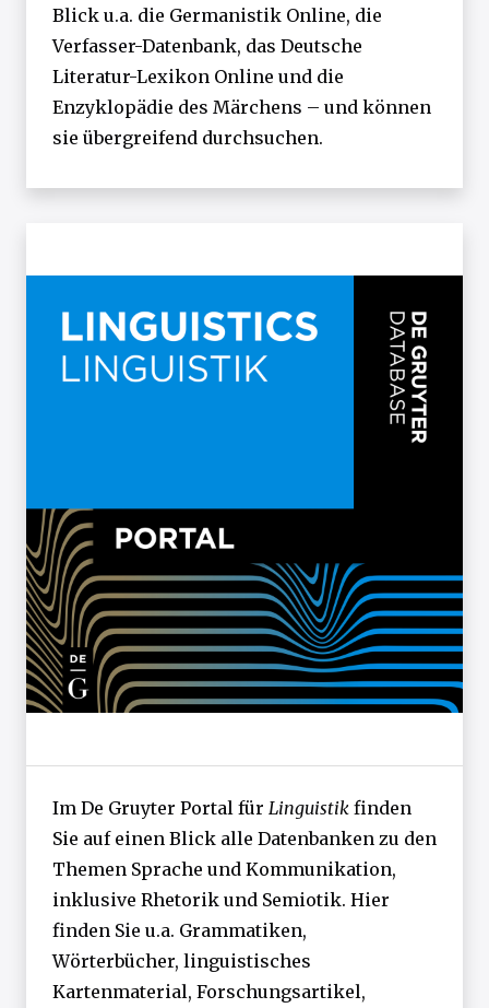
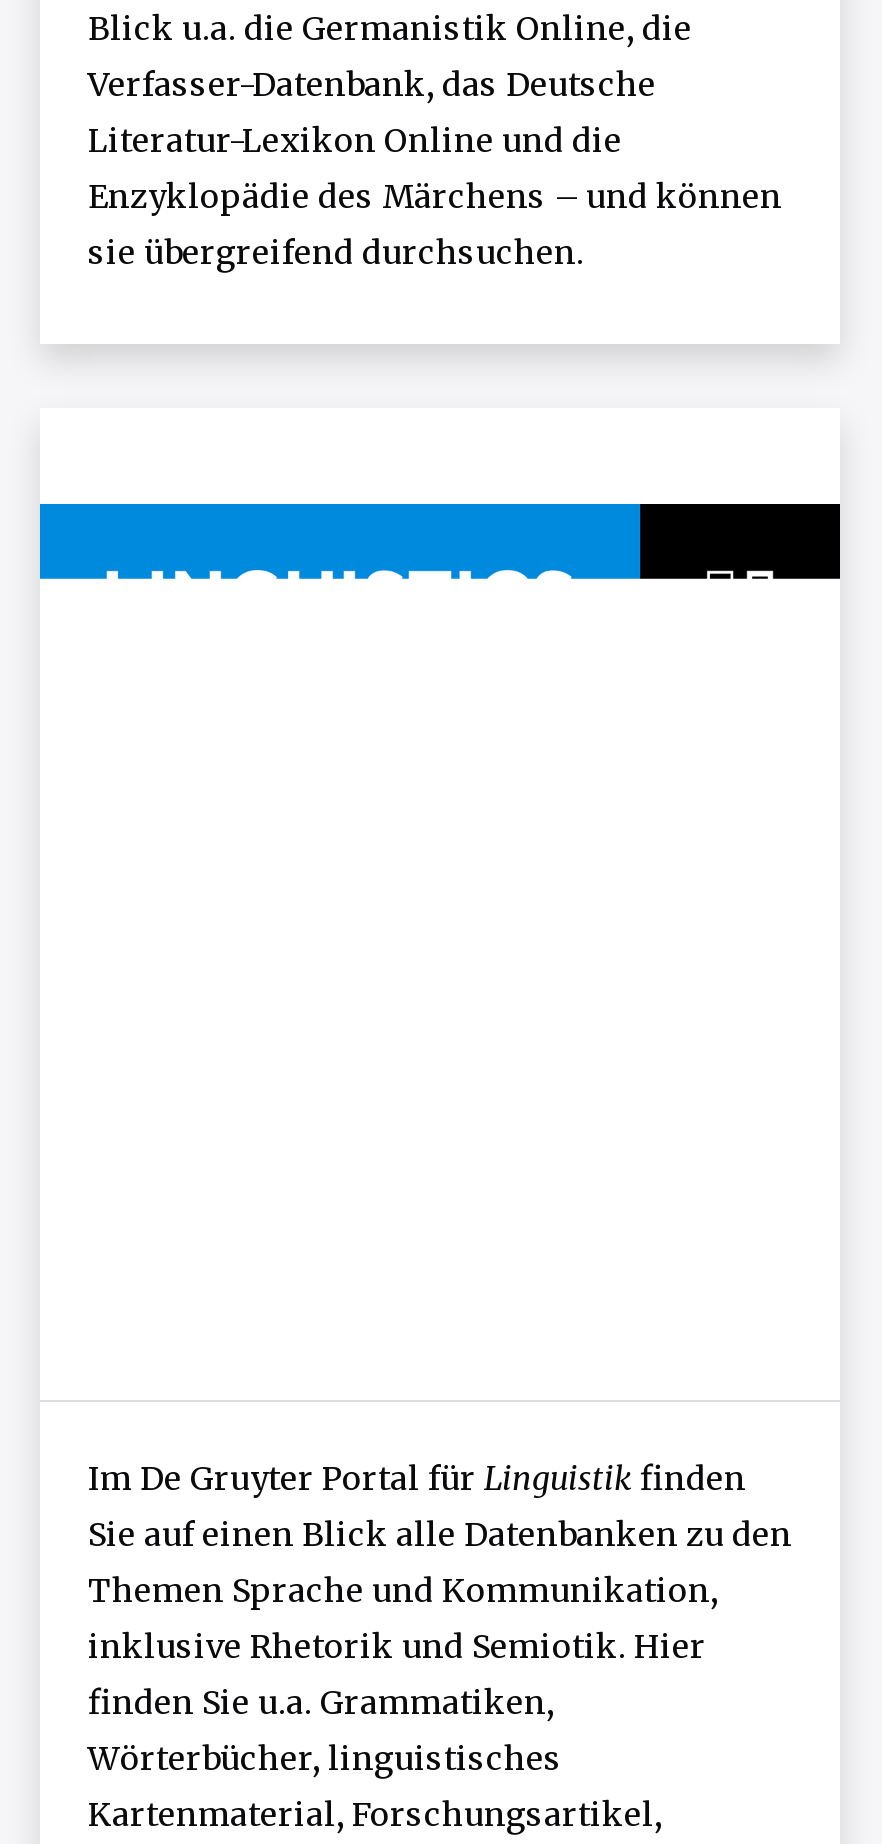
- [image]
